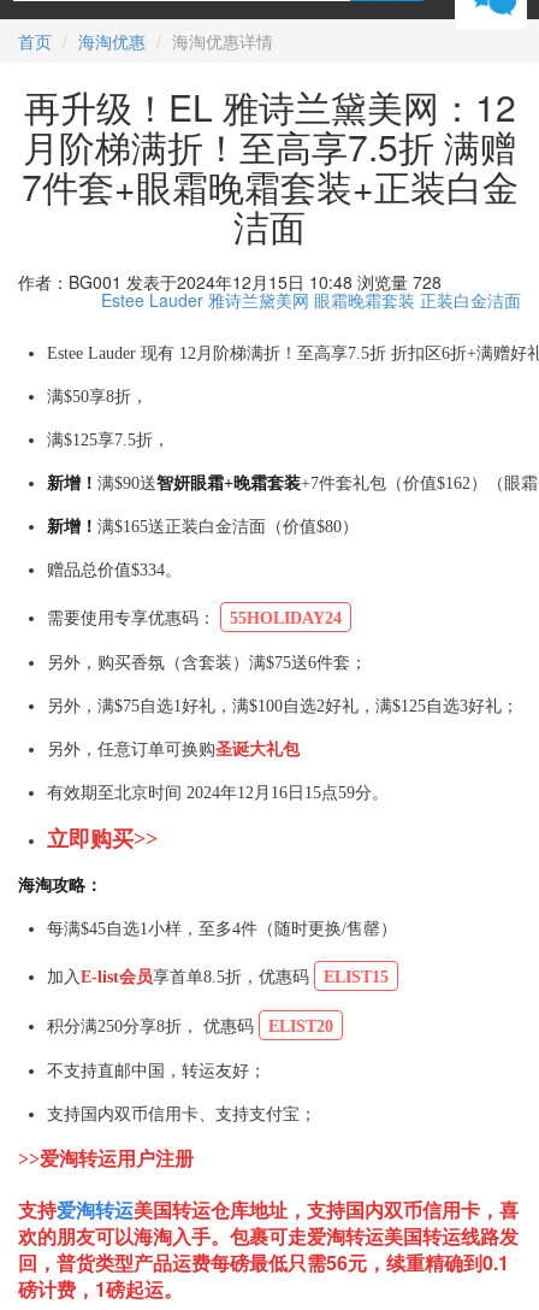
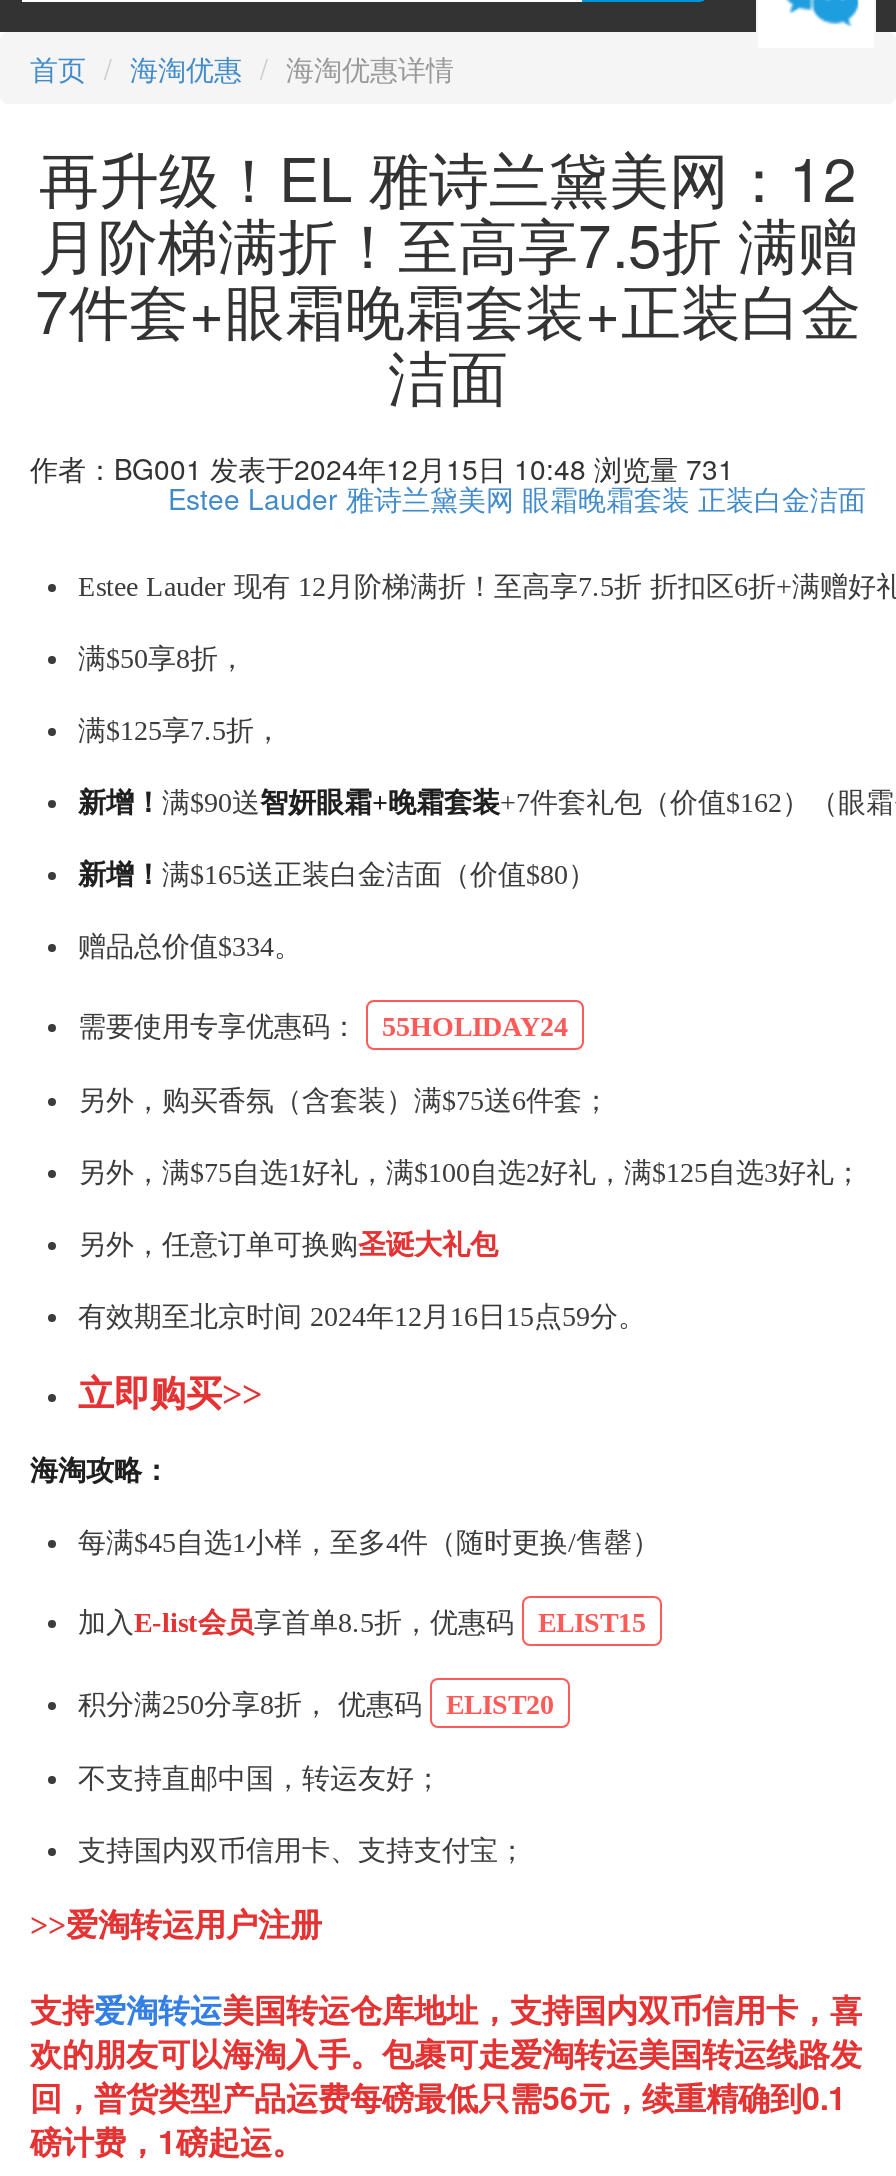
- 作者：BG001 发表于2024年12月15日 10:48 浏览量 728
+ 作者：BG001 发表于2024年12月15日 10:48 浏览量 731
